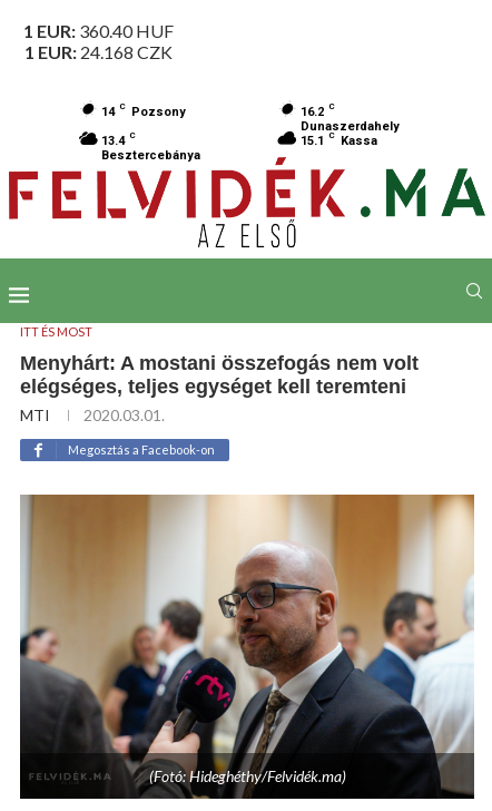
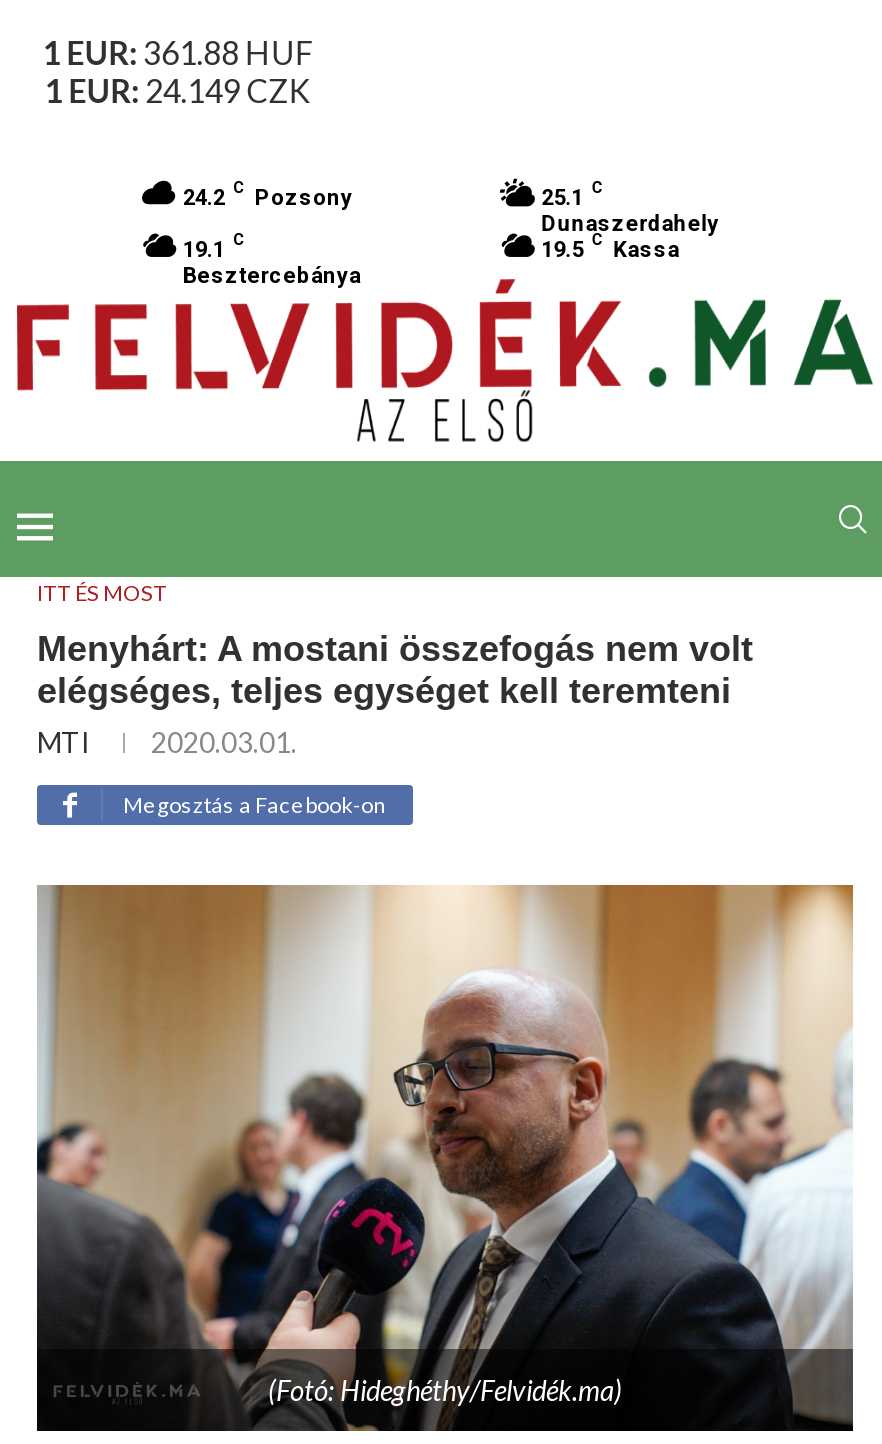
- 1 EUR: 360.40 HUF
+ 1 EUR: 361.88 HUF

- 1 EUR: 24.168 CZK
+ 1 EUR: 24.149 CZK

- 14 C Pozsony
+ 24.2 C Pozsony

- 16.2 C
+ 25.1 C

- 13.4 C
+ 19.1 C

- 15.1 C Kassa
+ 19.5 C Kassa
